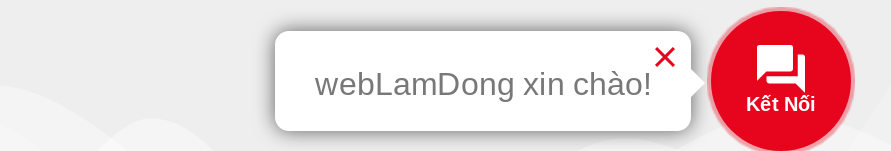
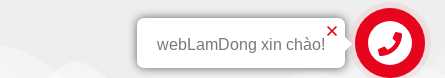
- [image]
+ [image]
